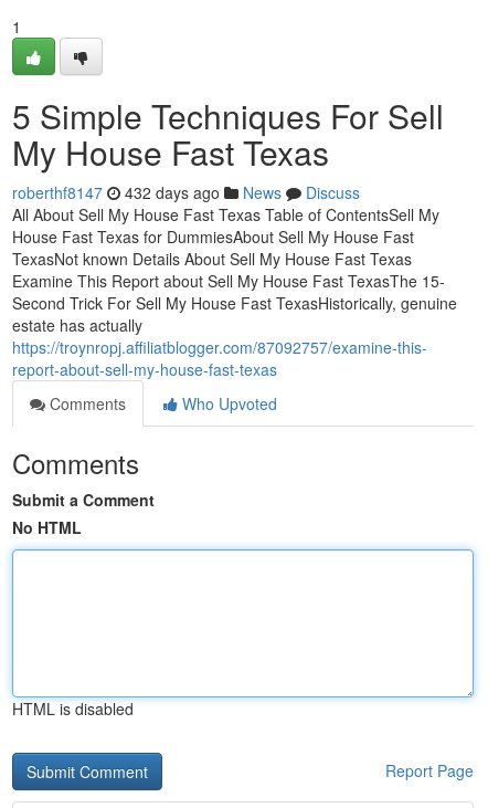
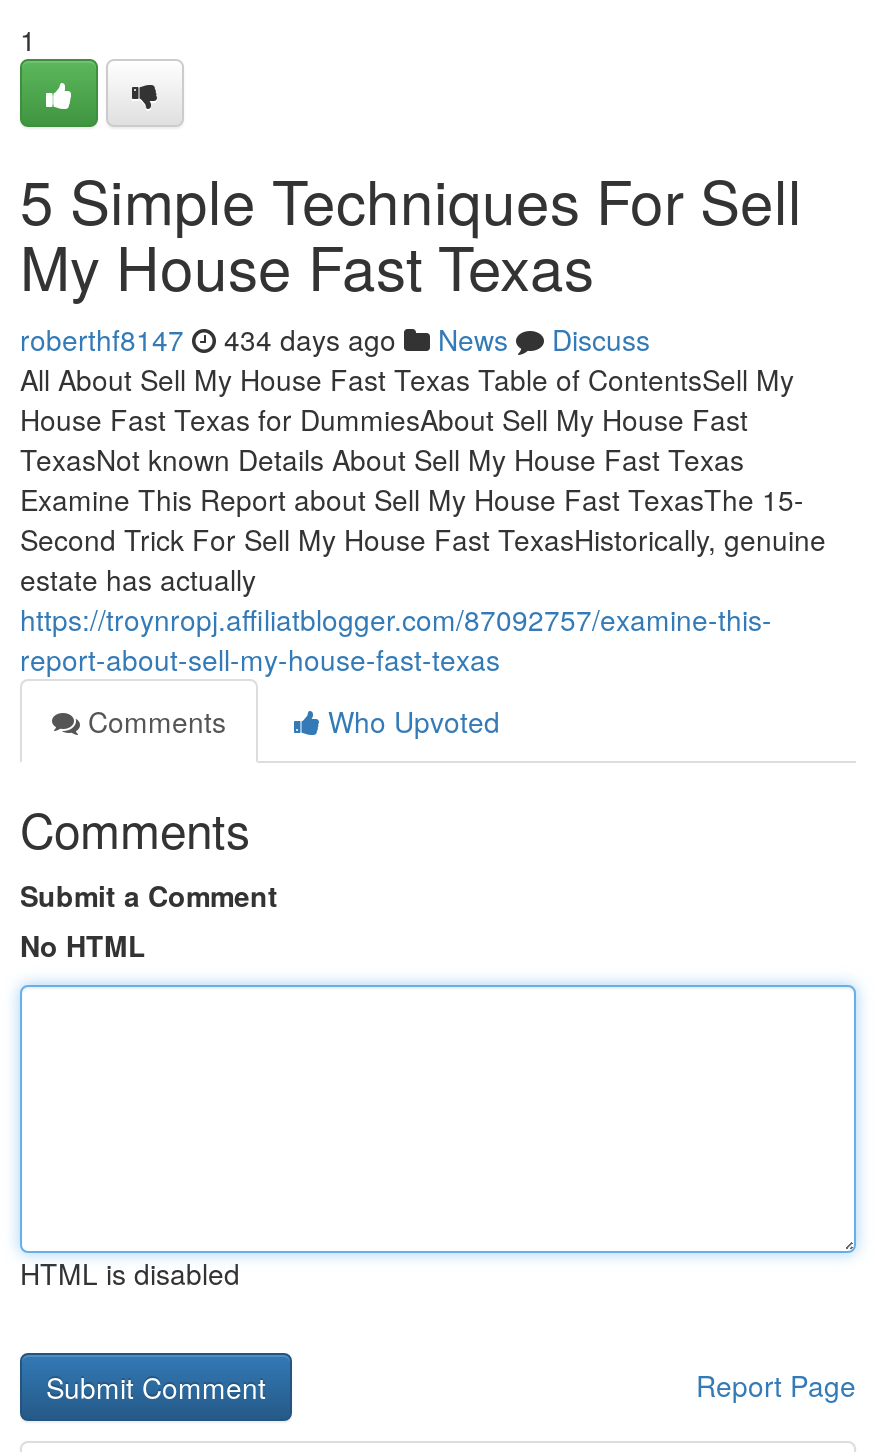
- roberthf8147 432 days ago News Discuss
+ roberthf8147 434 days ago News Discuss
